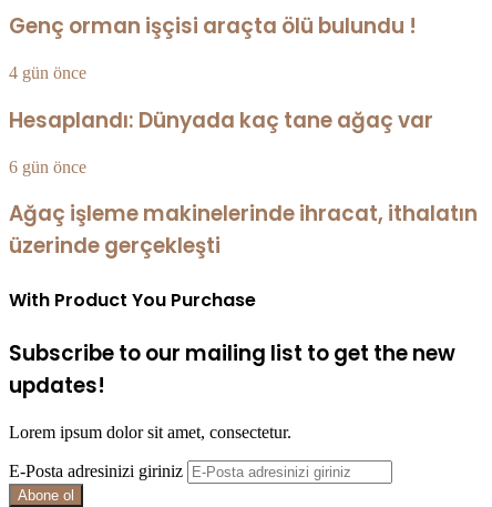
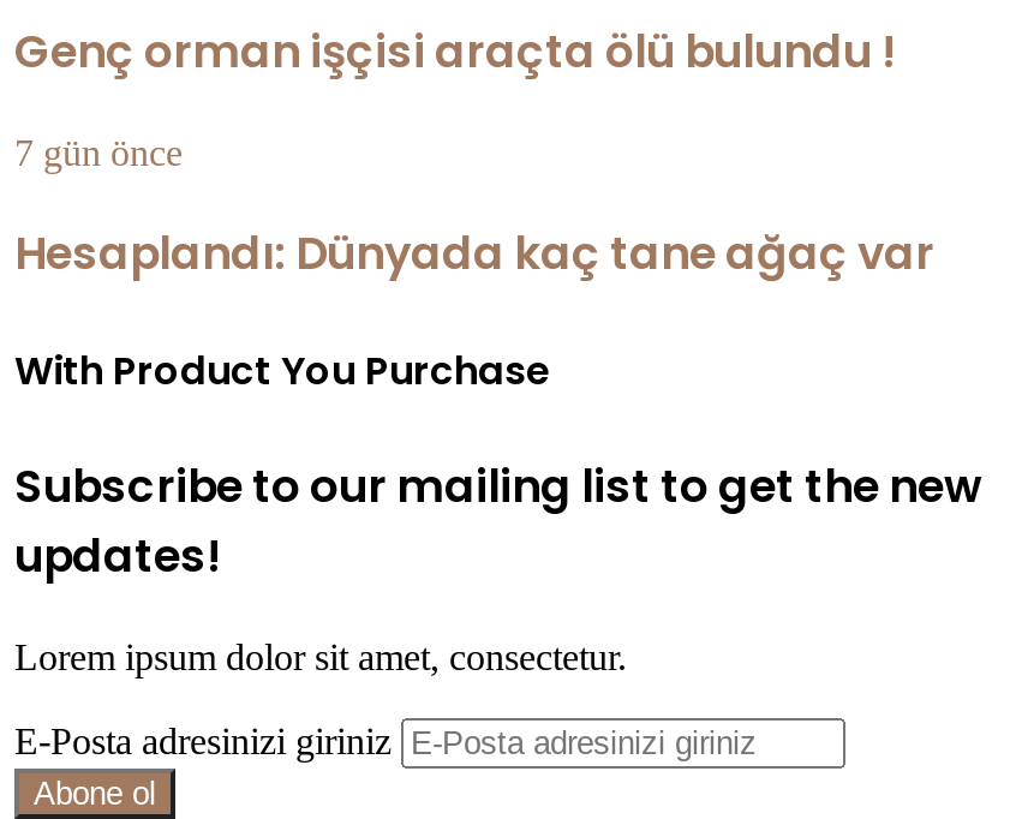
- 4 gün önce
+ 7 gün önce

- 6 gün önce
- Ağaç işleme makinelerinde ihracat, ithalatın
- üzerinde gerçekleşti
